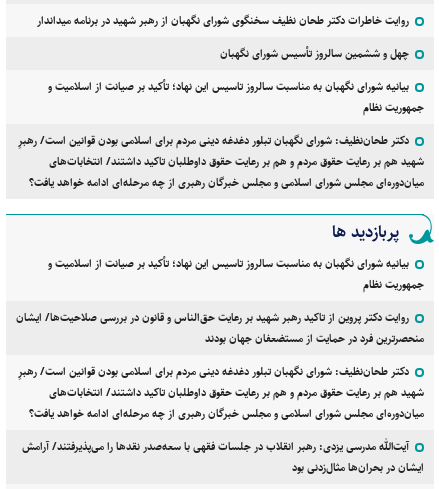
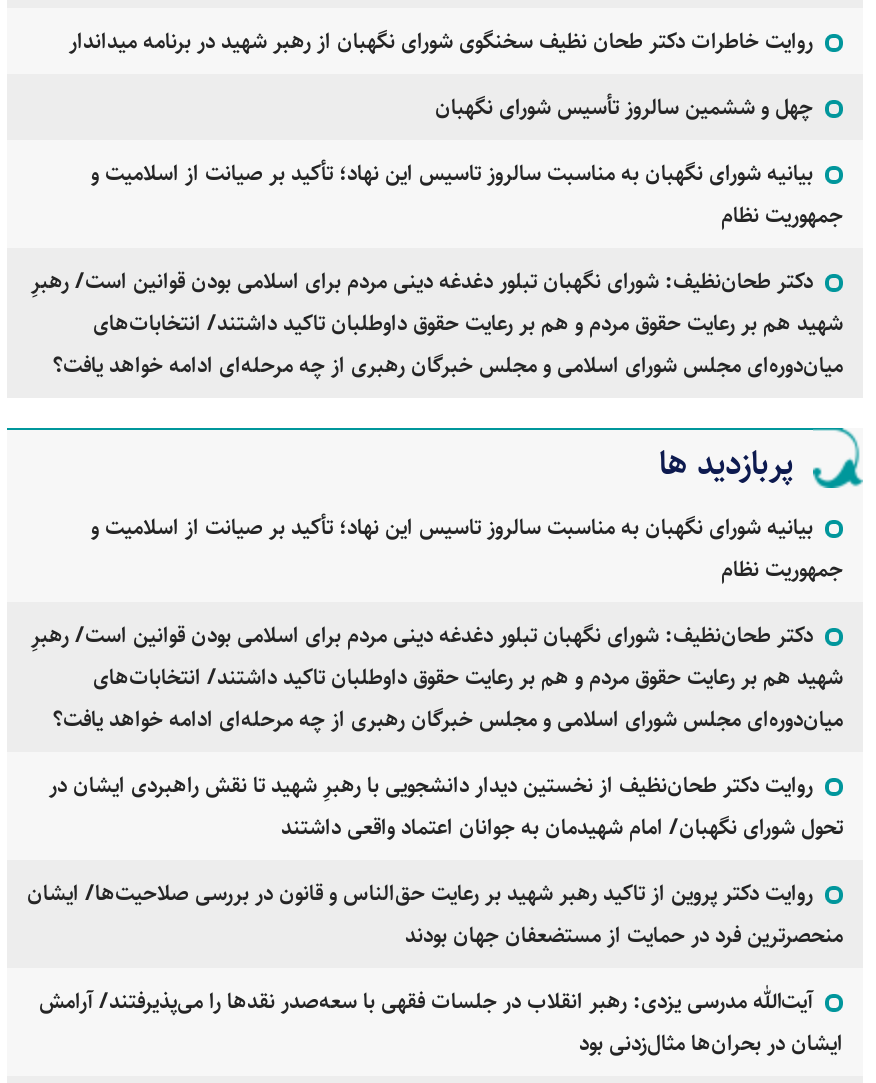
moved down: روایت دکتر پروین از تاکید رهبر شهید بر رعایت حق‌الناس و قانون در بررسی صلاحیت‌ها/ ایشان | منحصرترین فرد در حمایت از مستضعفان جهان بودند

moved up: دکتر طحان‌نظیف: شورای نگهبان تبلور دغدغه دینی مردم برای اسلامی بودن قوانین است/ رهبرِ | شهید هم بر رعایت حقوق مردم و هم بر رعایت حقوق داوطلبان تاکید داشتند/ انتخابات‌های | میان‌دوره‌ای مجلس شورای اسلامی و مجلس خبرگان رهبری از چه مرحله‌ای ادامه خواهد یافت؟

+ روایت دکتر طحان‌نظیف از نخستین دیدار دانشجویی با رهبرِ شهید تا نقش راهبردی ایشان در
+ تحول شورای نگهبان/ امام شهیدمان به جوانان اعتماد واقعی داشتند
